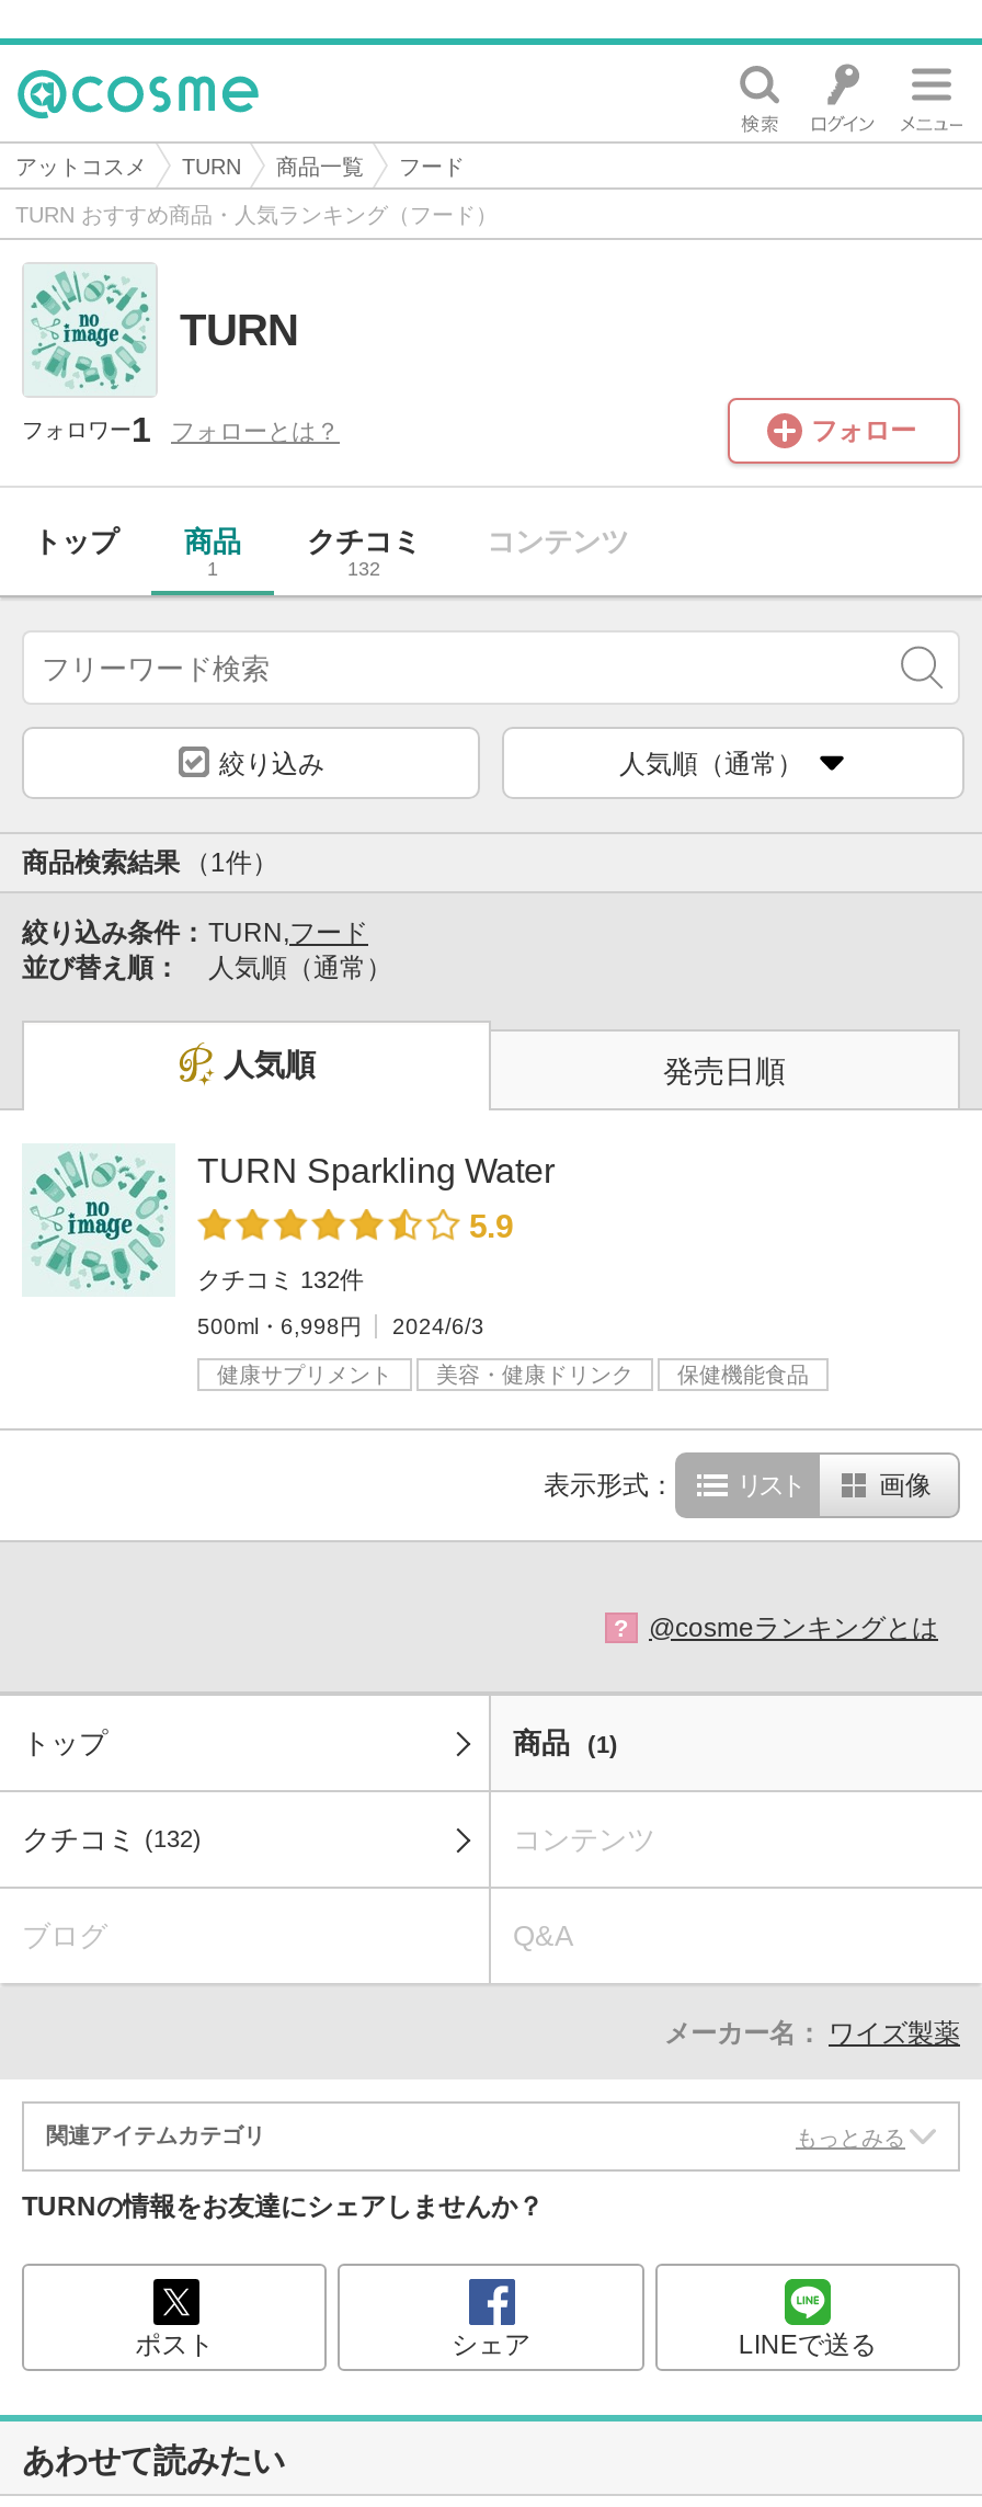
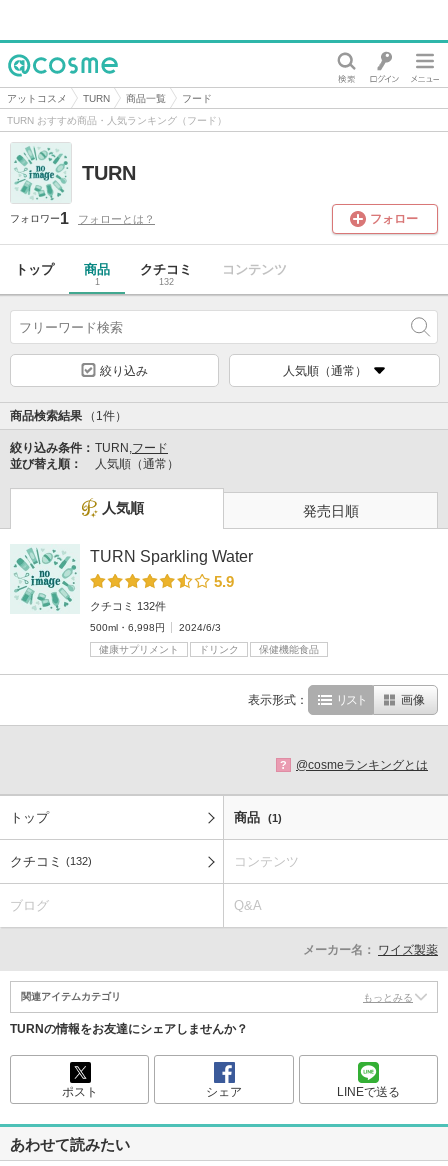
- 美容・健康ドリンク
+ ドリンク
